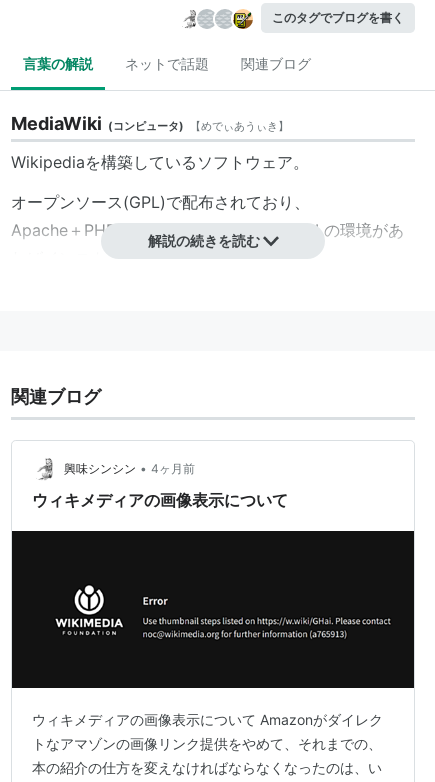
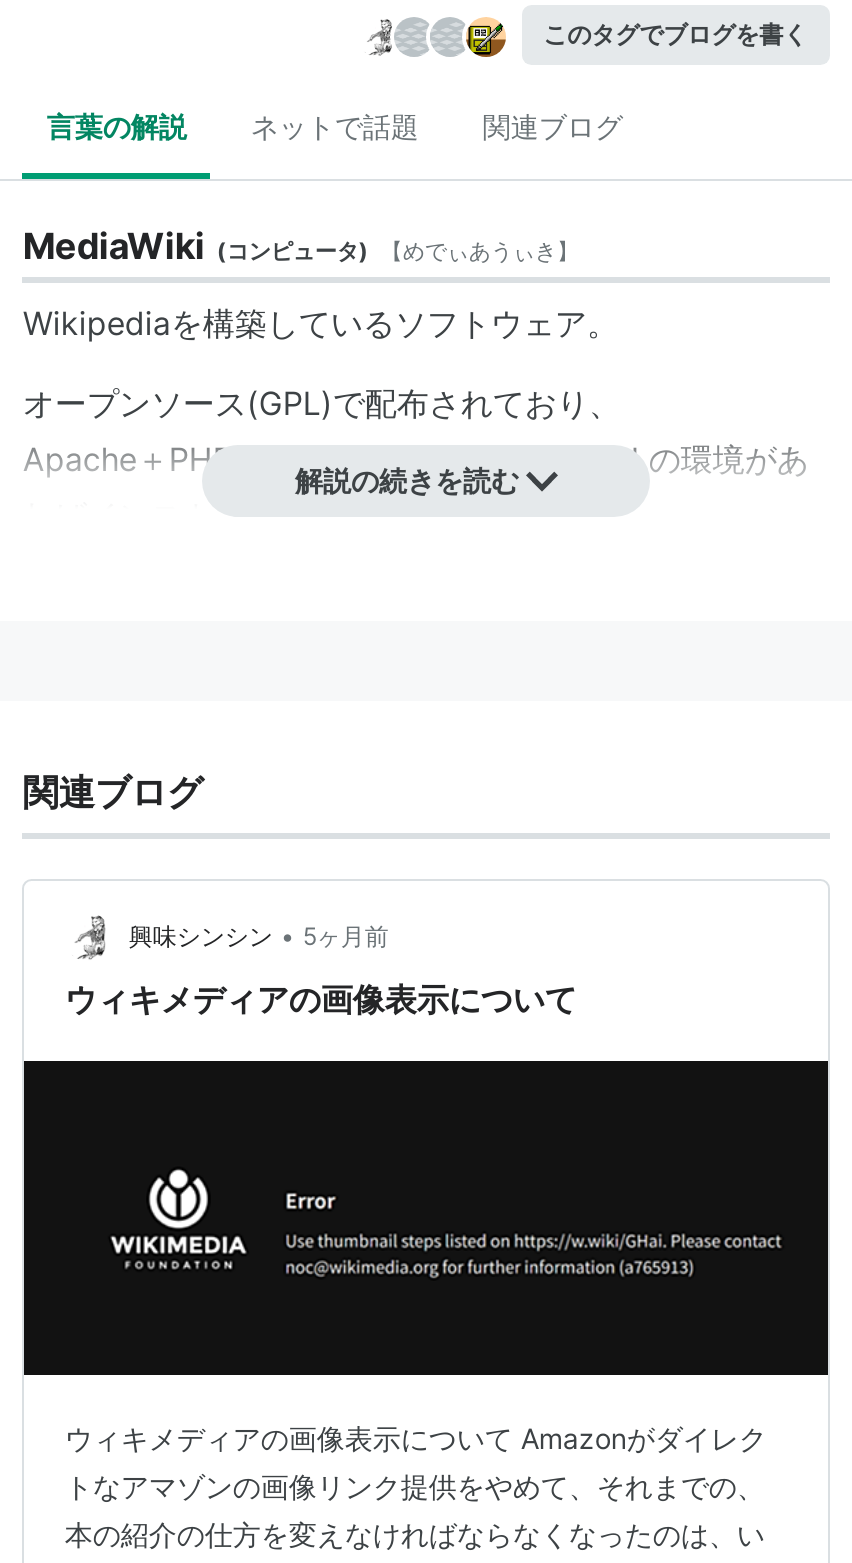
- 興味シンシン • 4ヶ月前
+ 興味シンシン • 5ヶ月前
